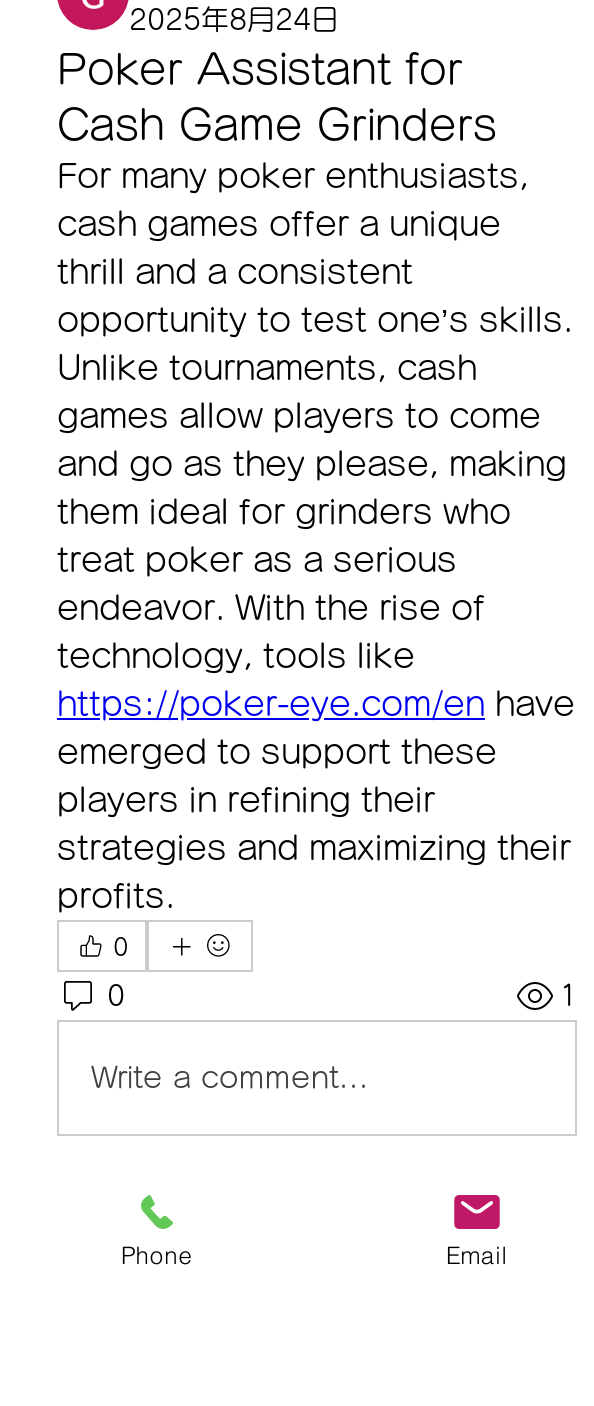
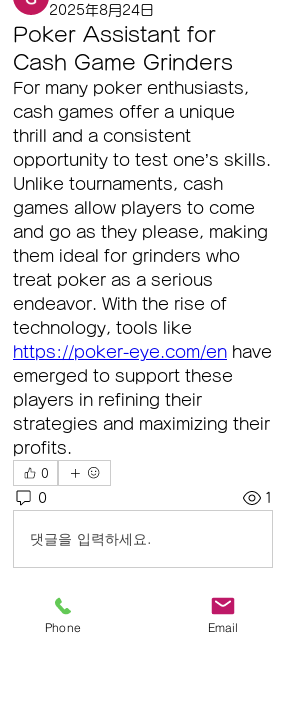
- Write a comment...
+ 댓글을 입력하세요.
